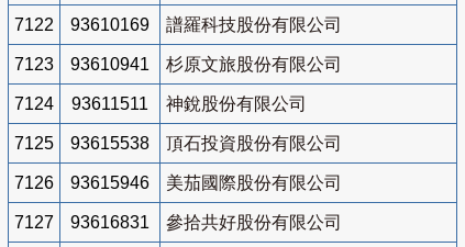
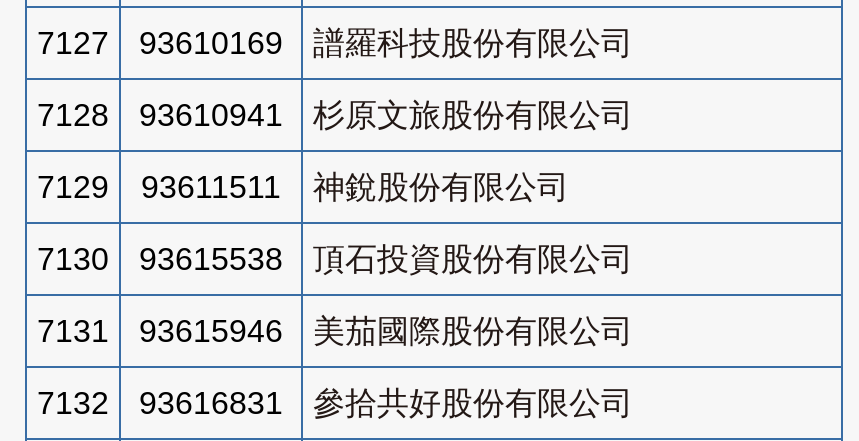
- 7122 93610169 譜羅科技股份有限公司
+ 7127 93610169 譜羅科技股份有限公司

- 7123 93610941 杉原文旅股份有限公司
+ 7128 93610941 杉原文旅股份有限公司

- 7124 93611511 神銳股份有限公司
+ 7129 93611511 神銳股份有限公司

- 7125 93615538 頂石投資股份有限公司
+ 7130 93615538 頂石投資股份有限公司

- 7126 93615946 美茄國際股份有限公司
+ 7131 93615946 美茄國際股份有限公司

- 7127 93616831 參拾共好股份有限公司
+ 7132 93616831 參拾共好股份有限公司
